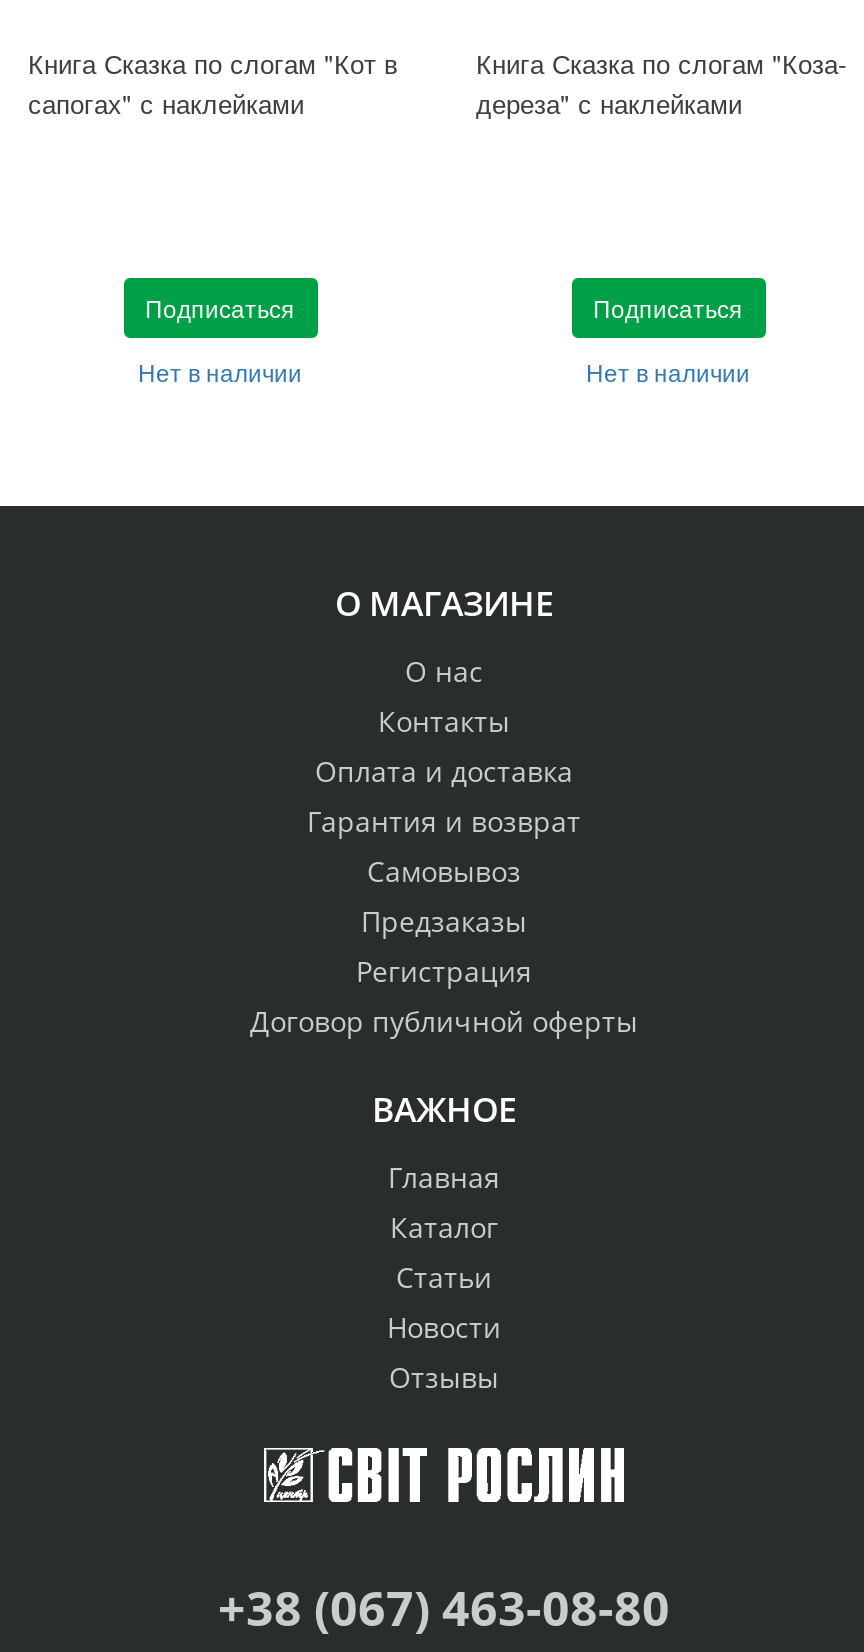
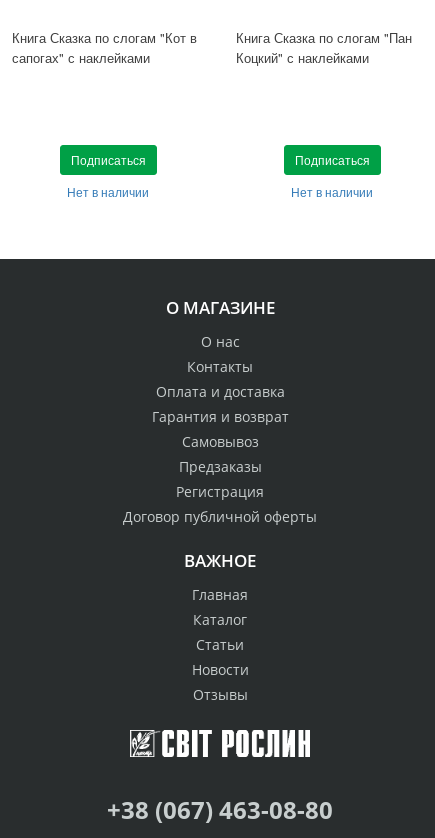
- Книга Сказка по слогам "Коза-
+ Книга Сказка по слогам "Пан

- дереза" с наклейками
+ Коцкий" с наклейками
